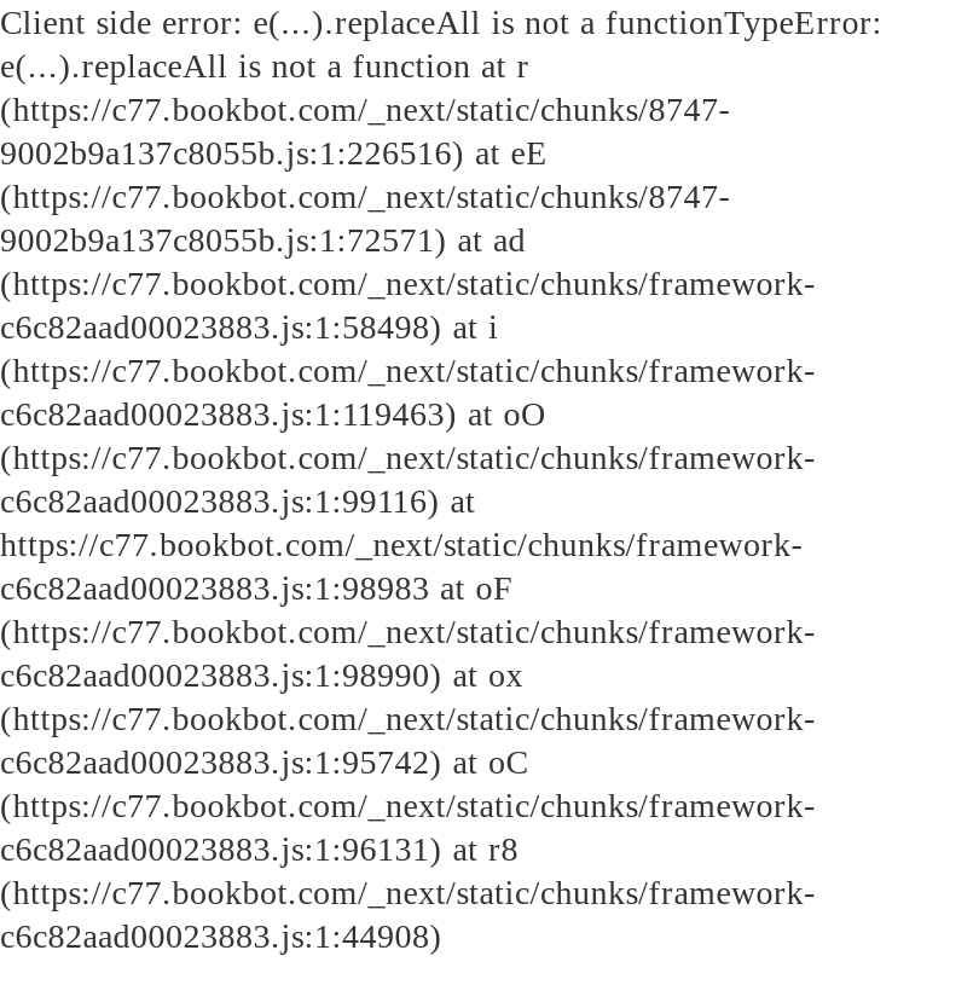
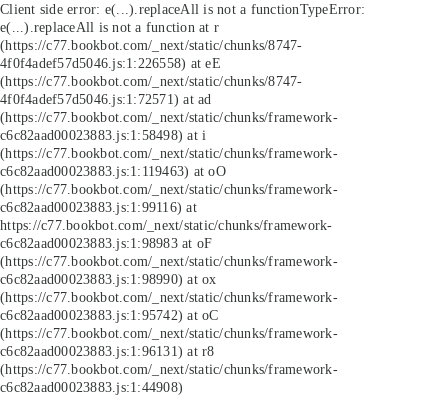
- 9002b9a137c8055b.js:1:226516) at eE
+ 4f0f4adef57d5046.js:1:226558) at eE

- 9002b9a137c8055b.js:1:72571) at ad
+ 4f0f4adef57d5046.js:1:72571) at ad
